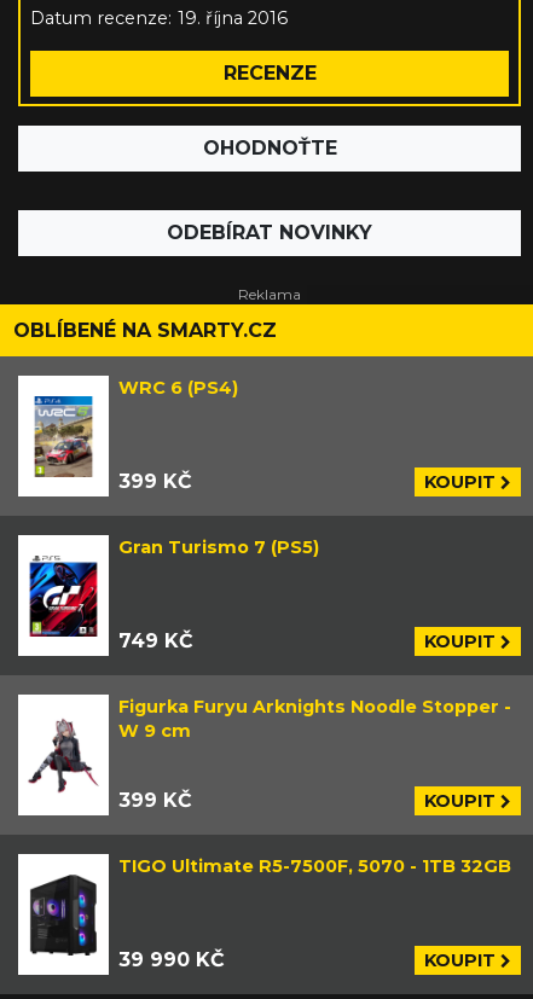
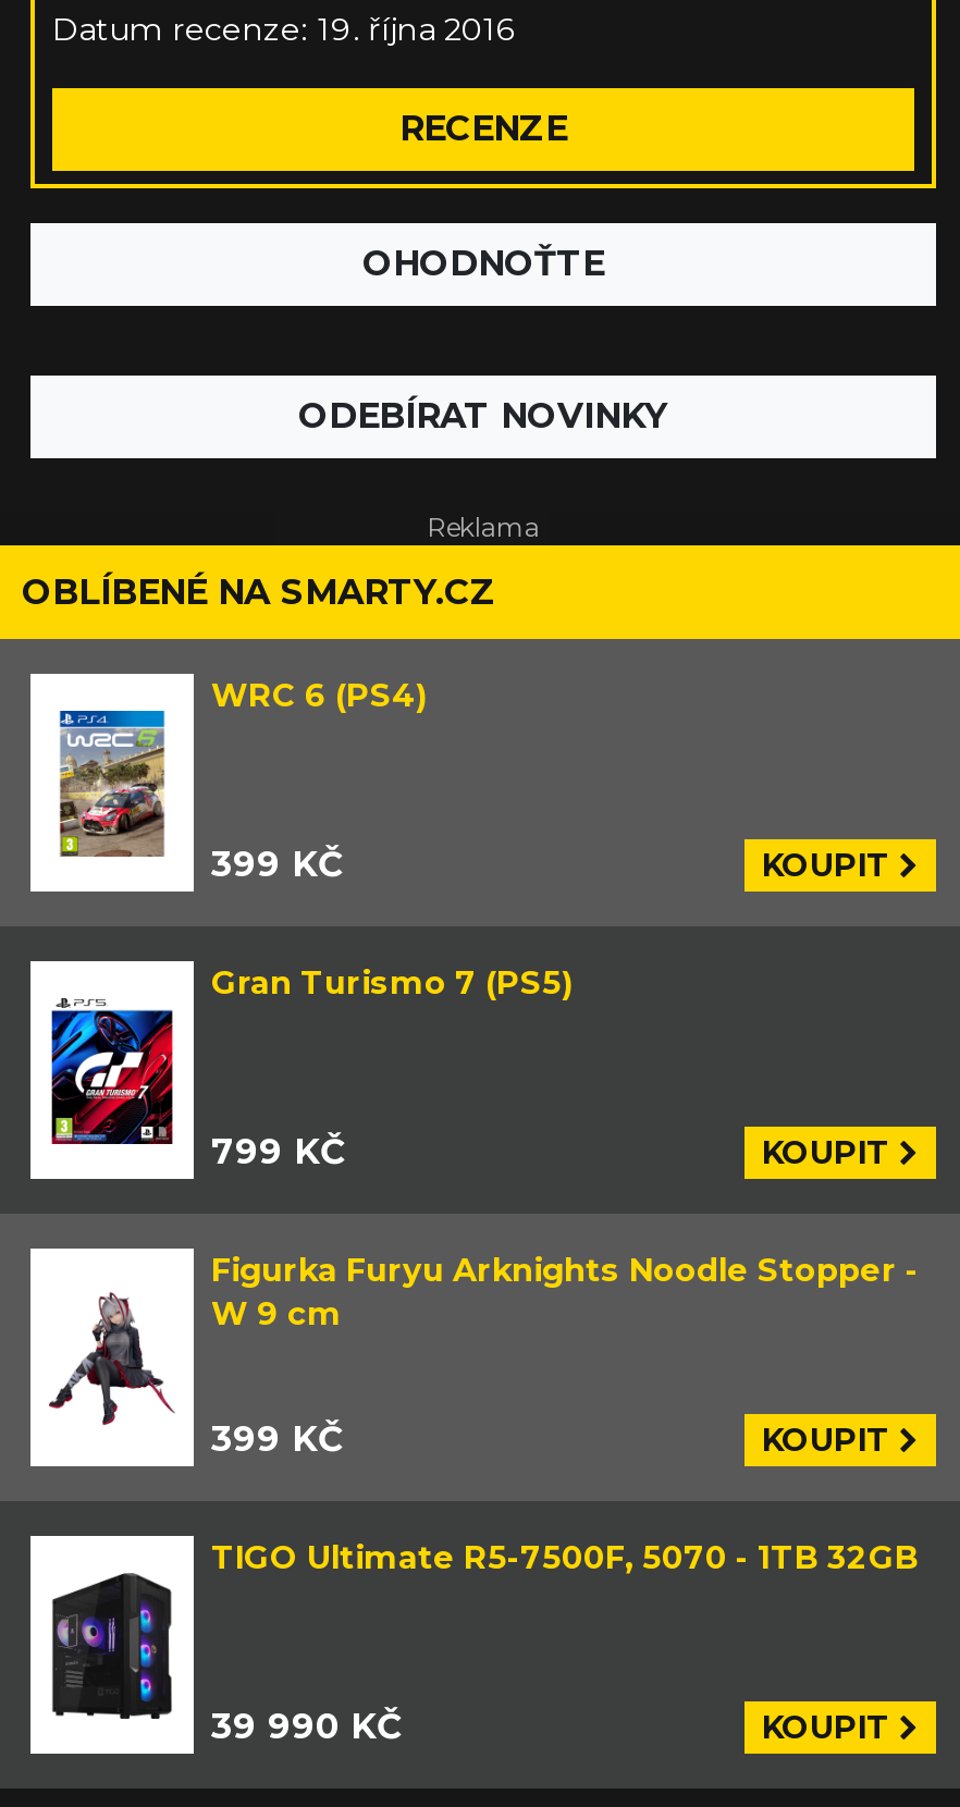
- 749 KČ
+ 799 KČ
